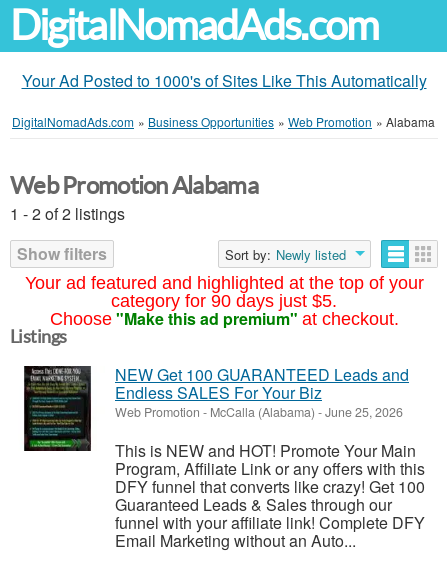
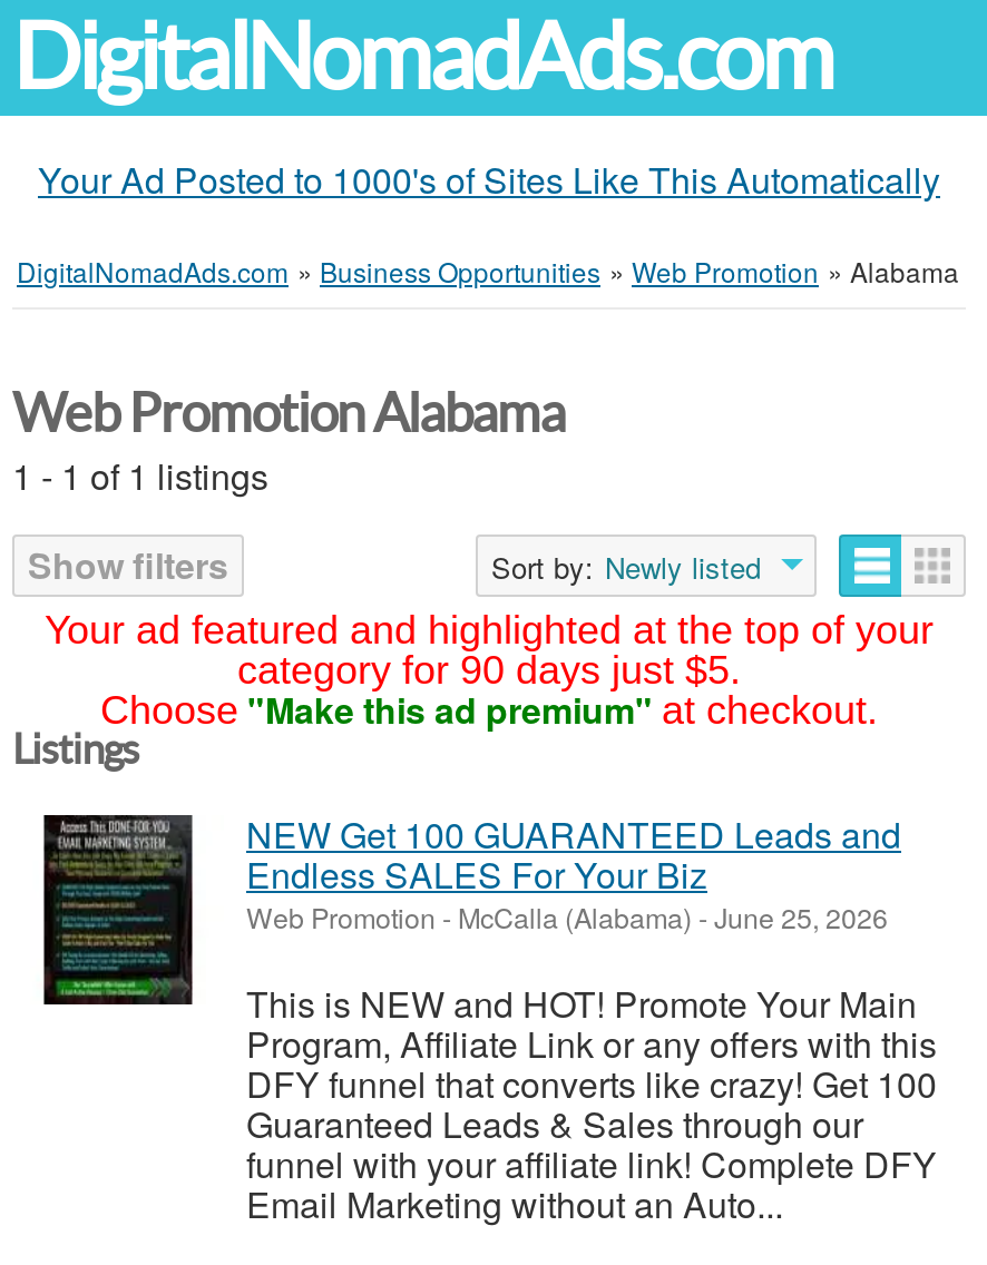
- 1 - 2 of 2 listings
+ 1 - 1 of 1 listings
